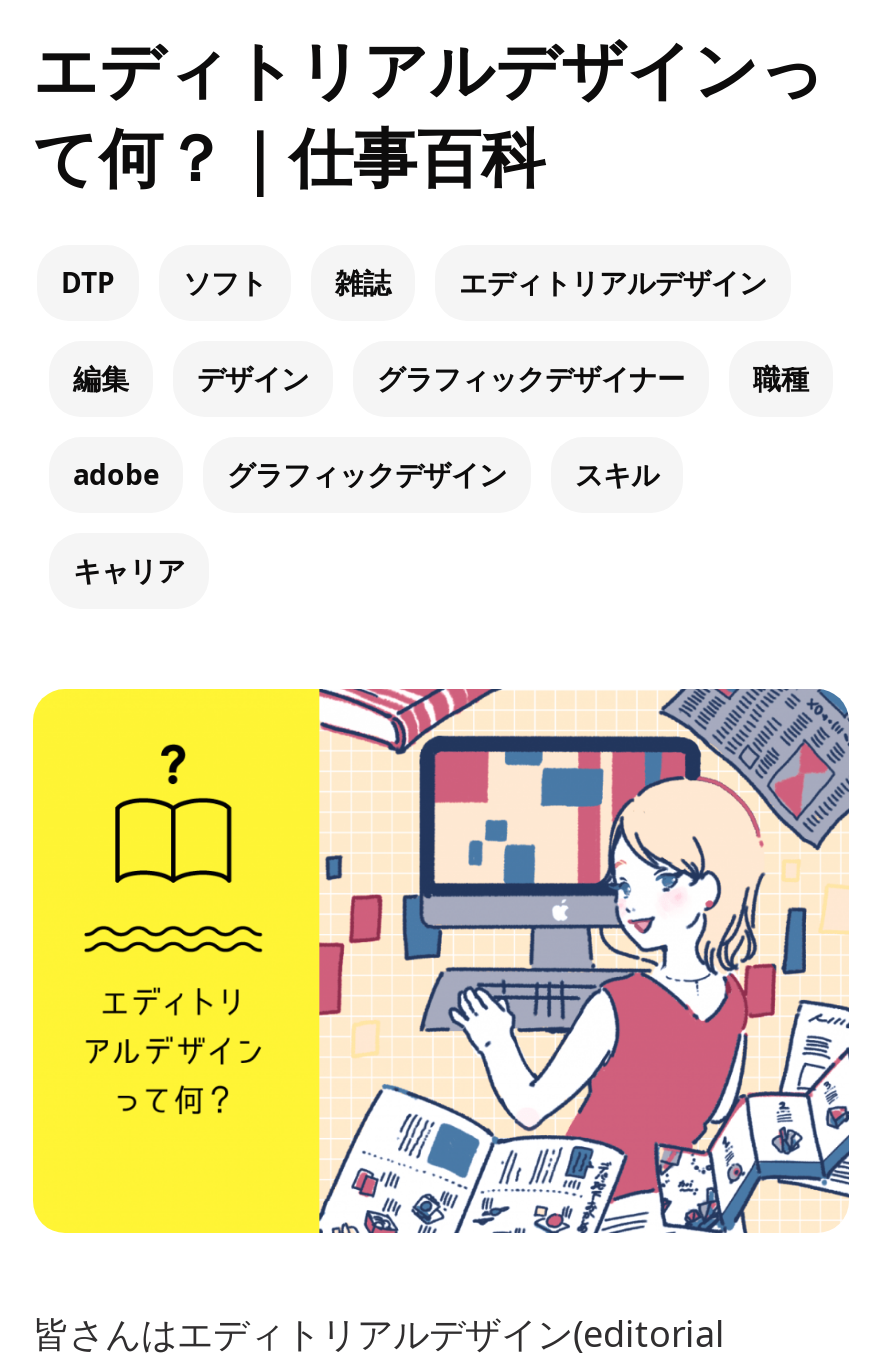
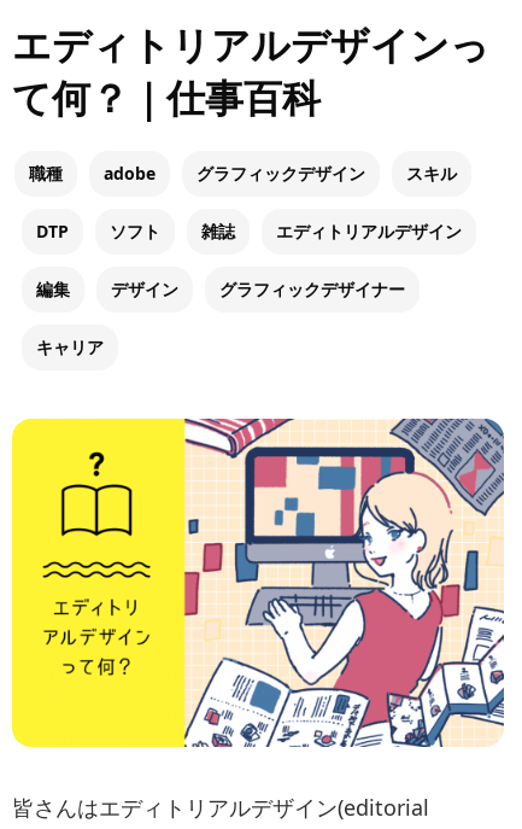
moved down: DTP | ソフト | 雑誌 | エディトリアルデザイン | 編集 | デザイン | グラフィックデザイナー

moved up: 職種 | adobe | グラフィックデザイン | スキル
